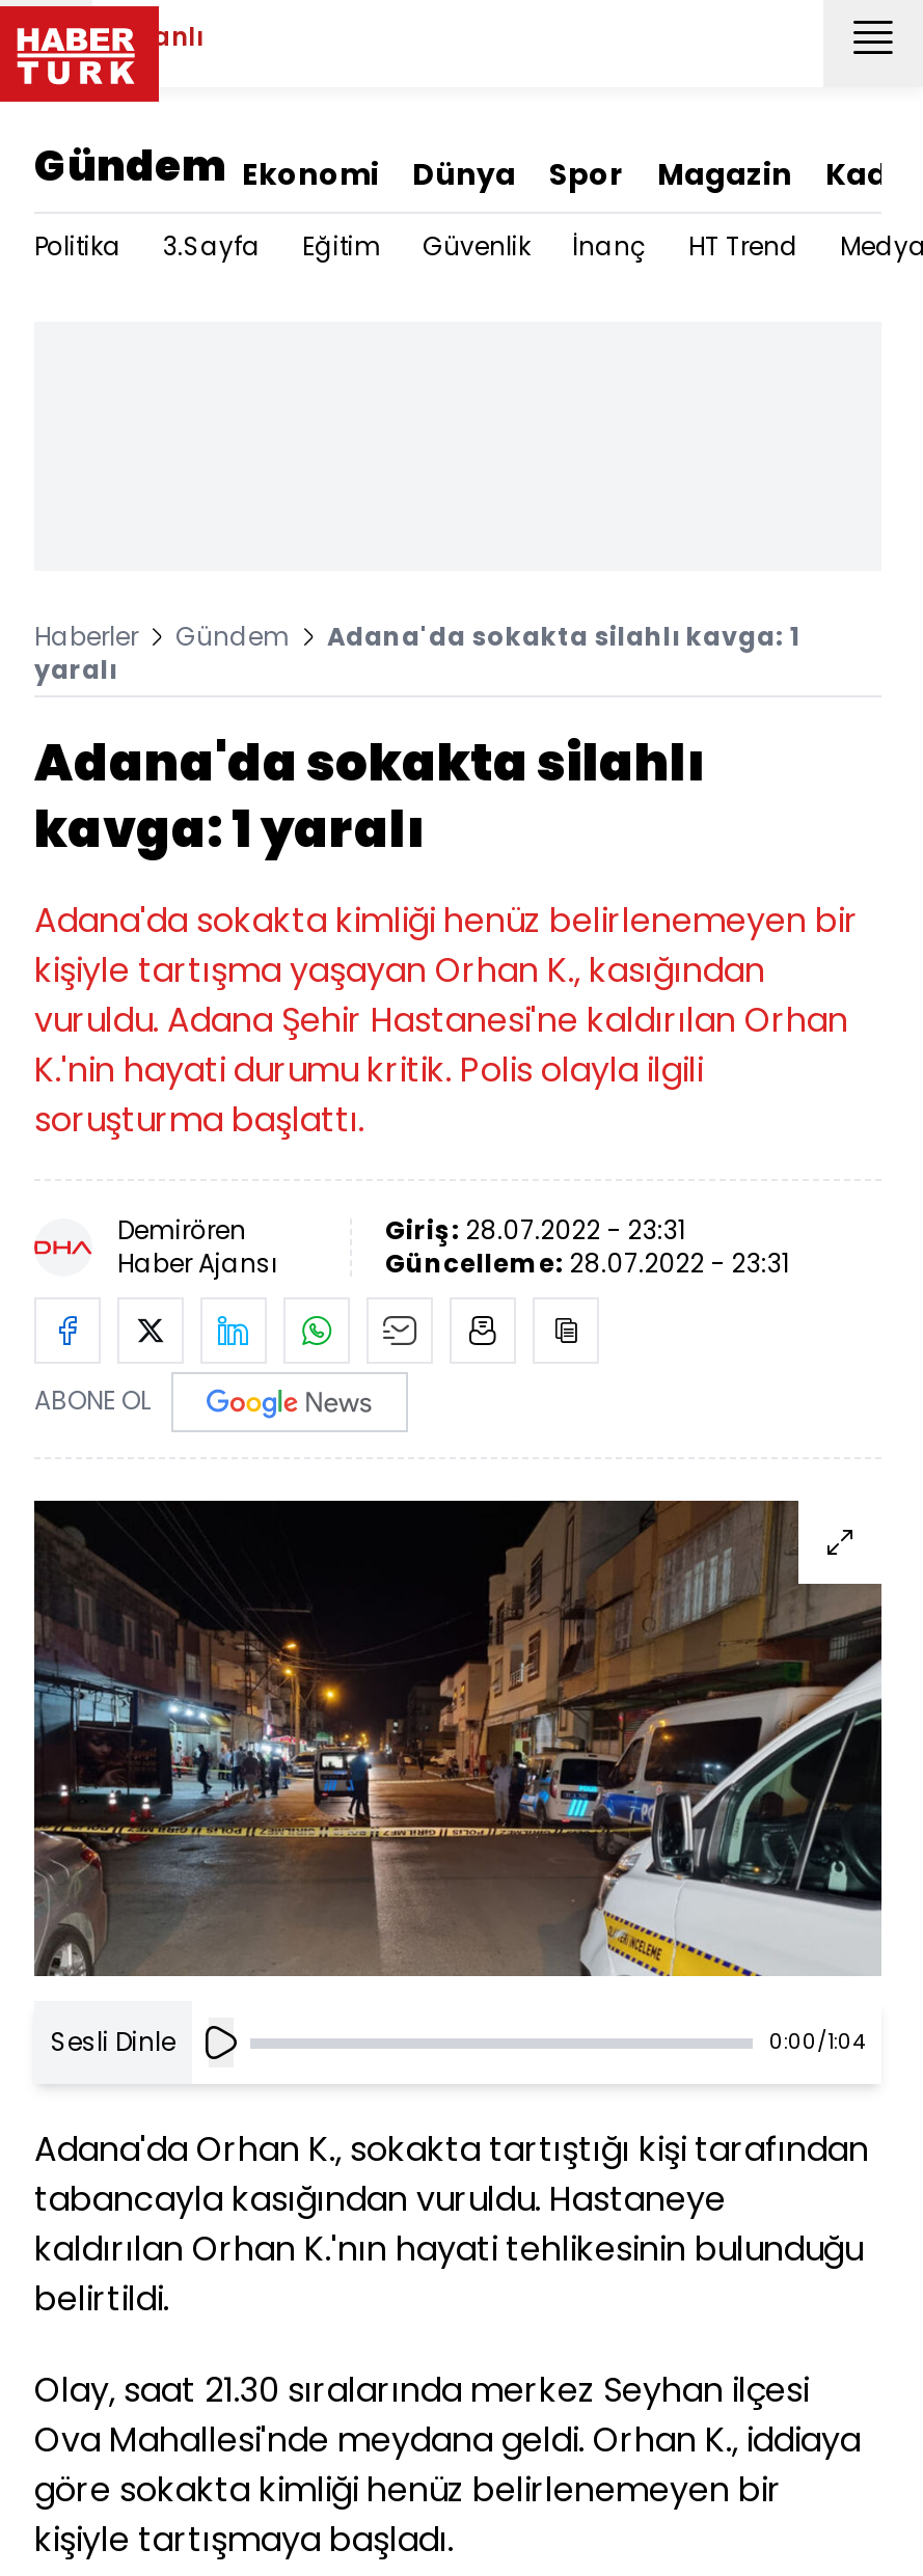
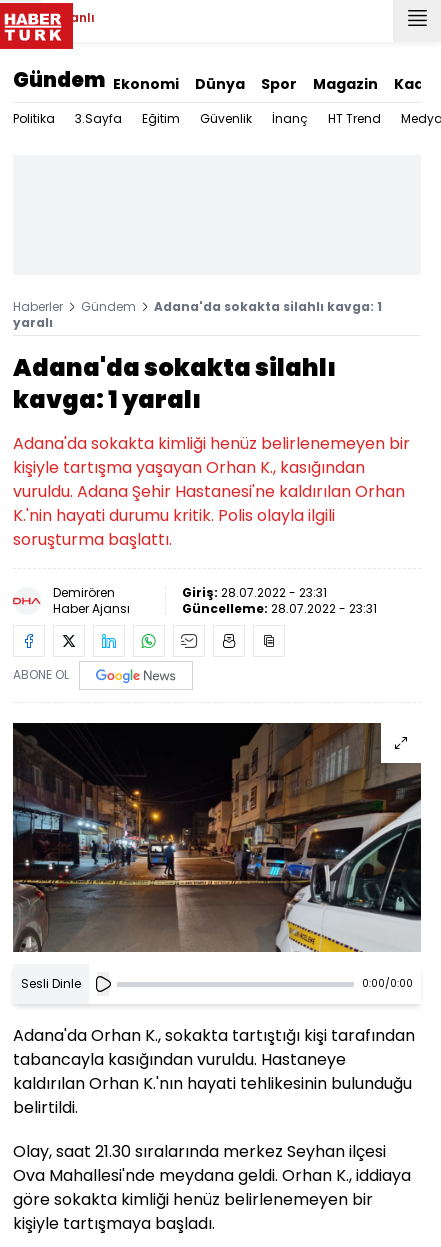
- 0:00/1:04
+ 0:00/0:00
